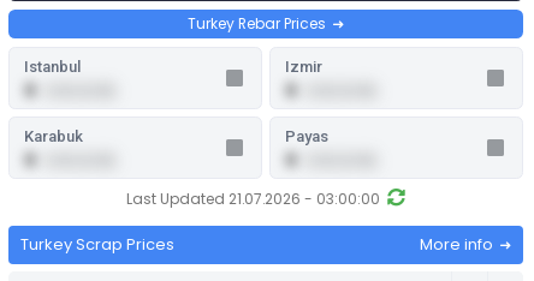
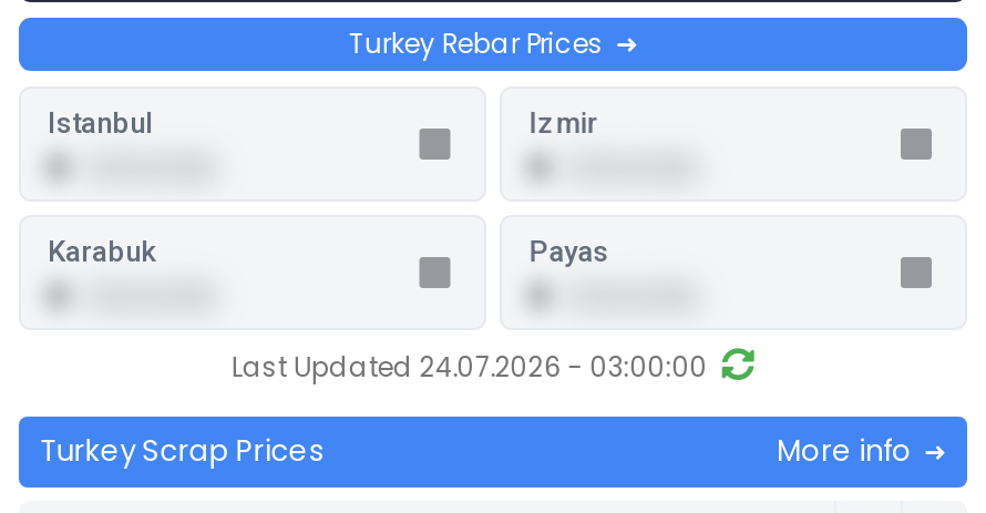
- Last Updated 21.07.2026 - 03:00:00
+ Last Updated 24.07.2026 - 03:00:00
